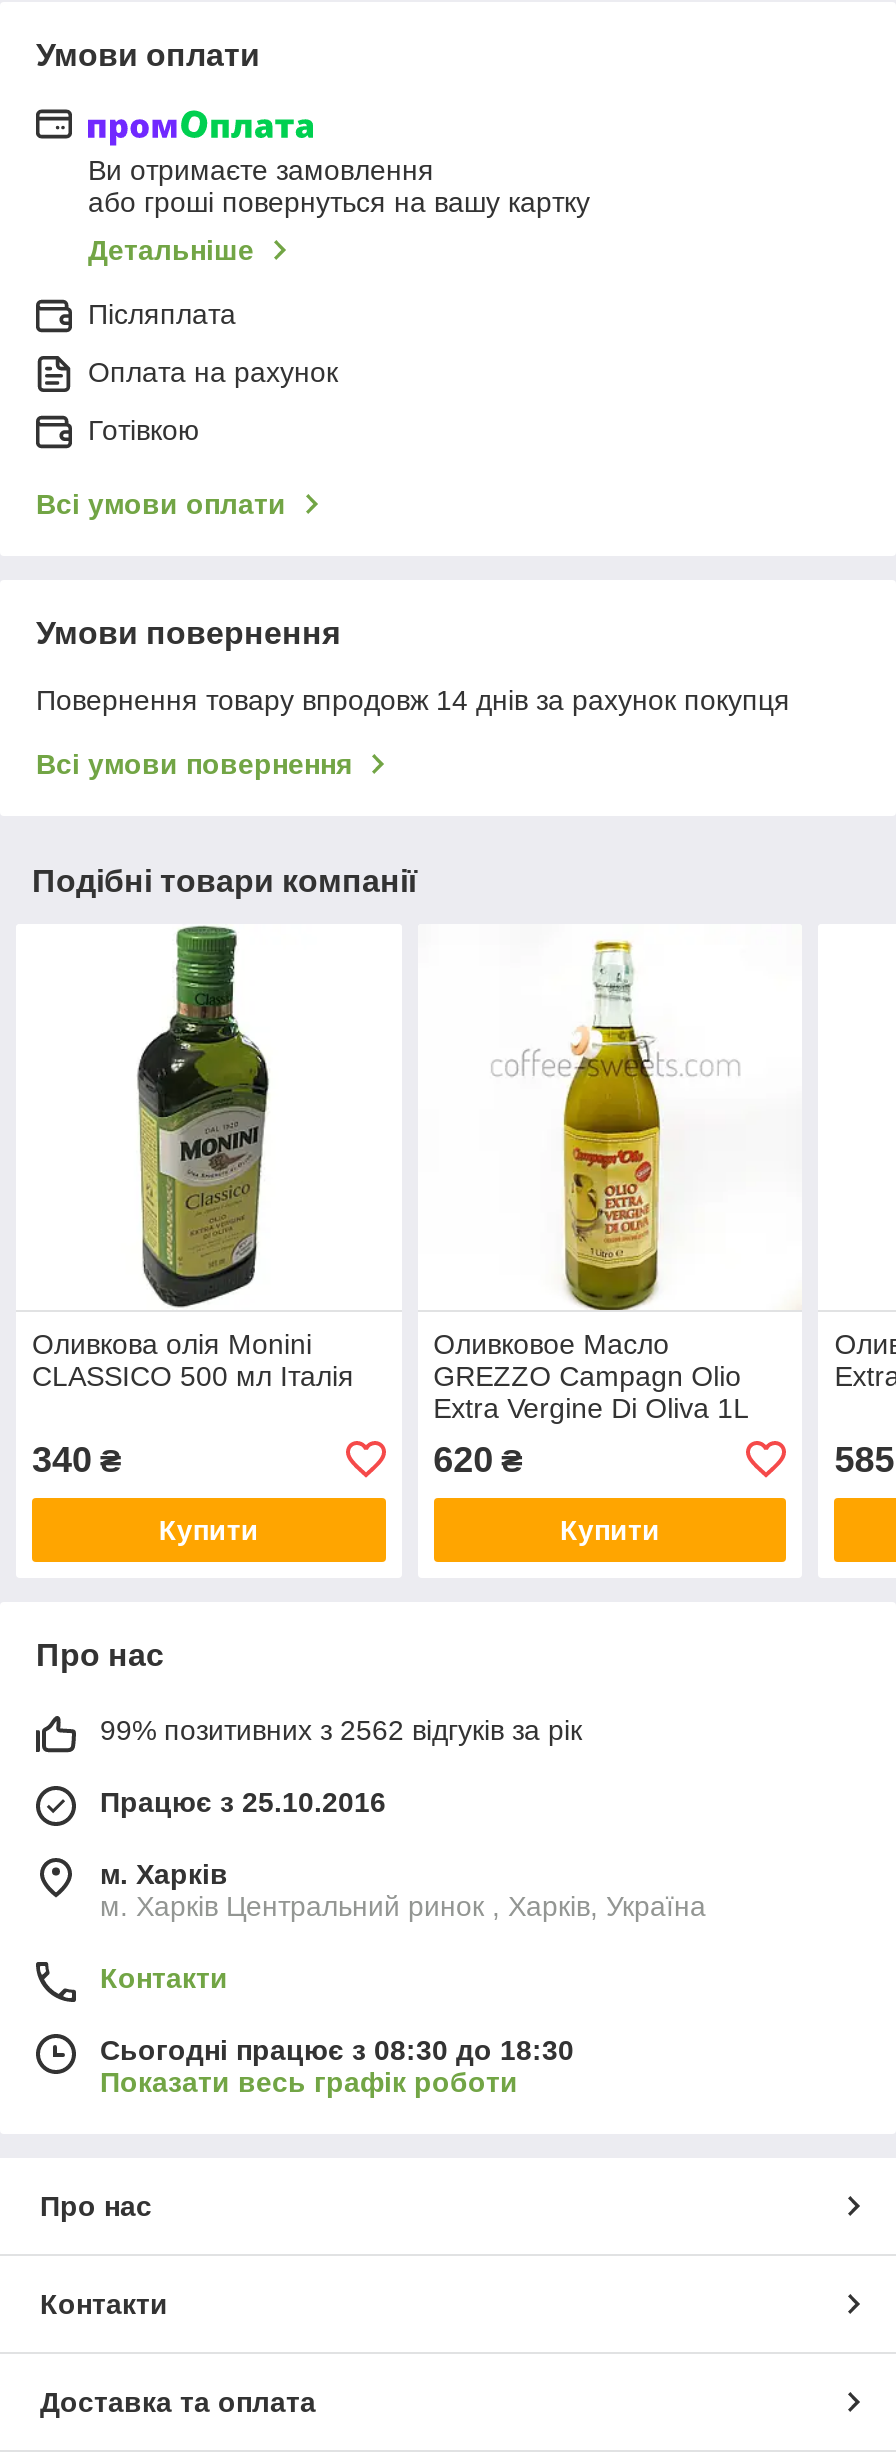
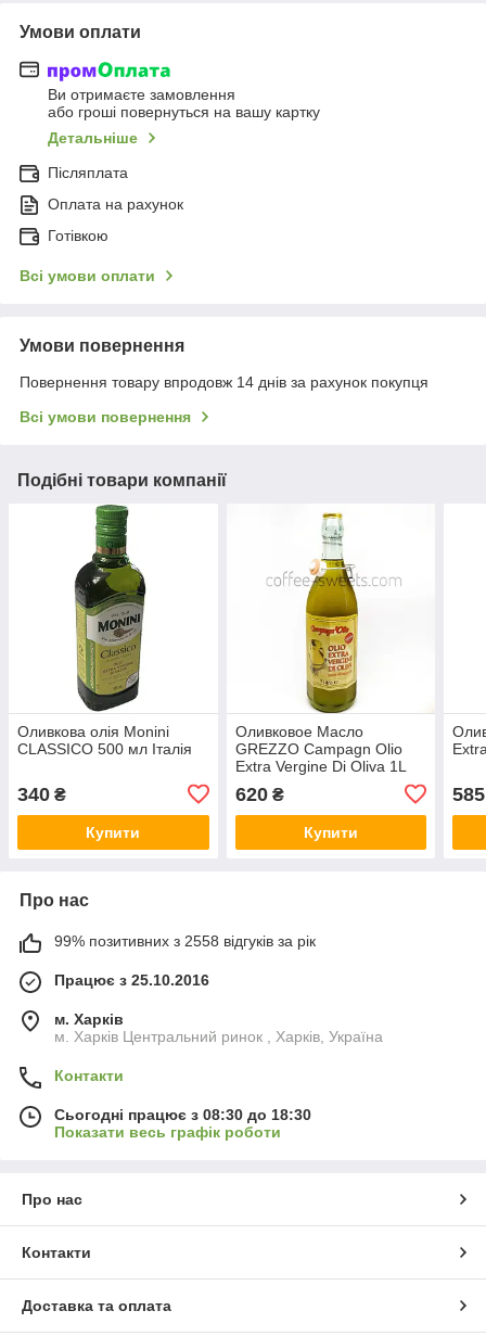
- 99% позитивних з 2562 відгуків за рік
+ 99% позитивних з 2558 відгуків за рік
